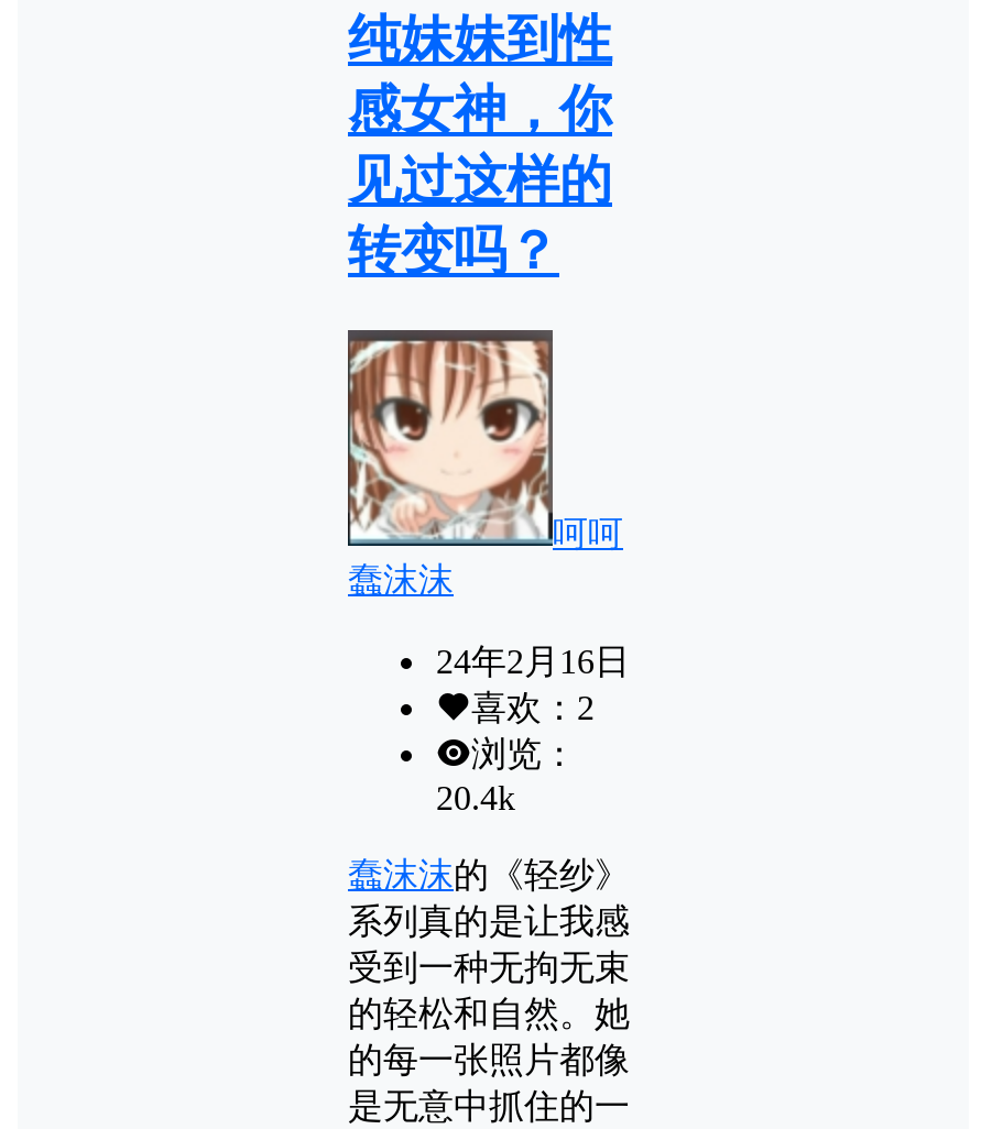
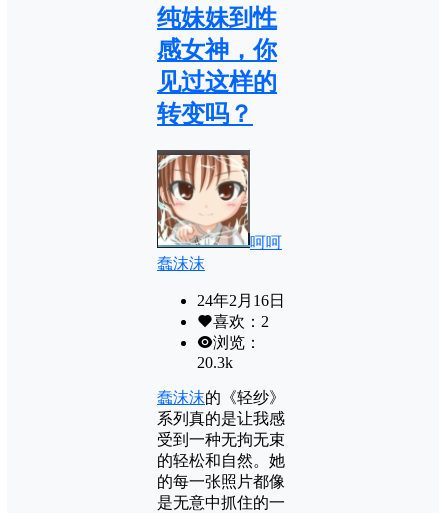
- 20.4k
+ 20.3k
